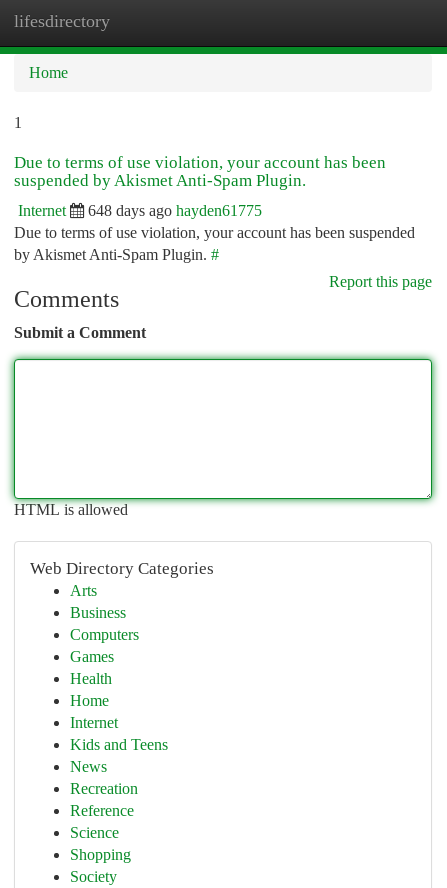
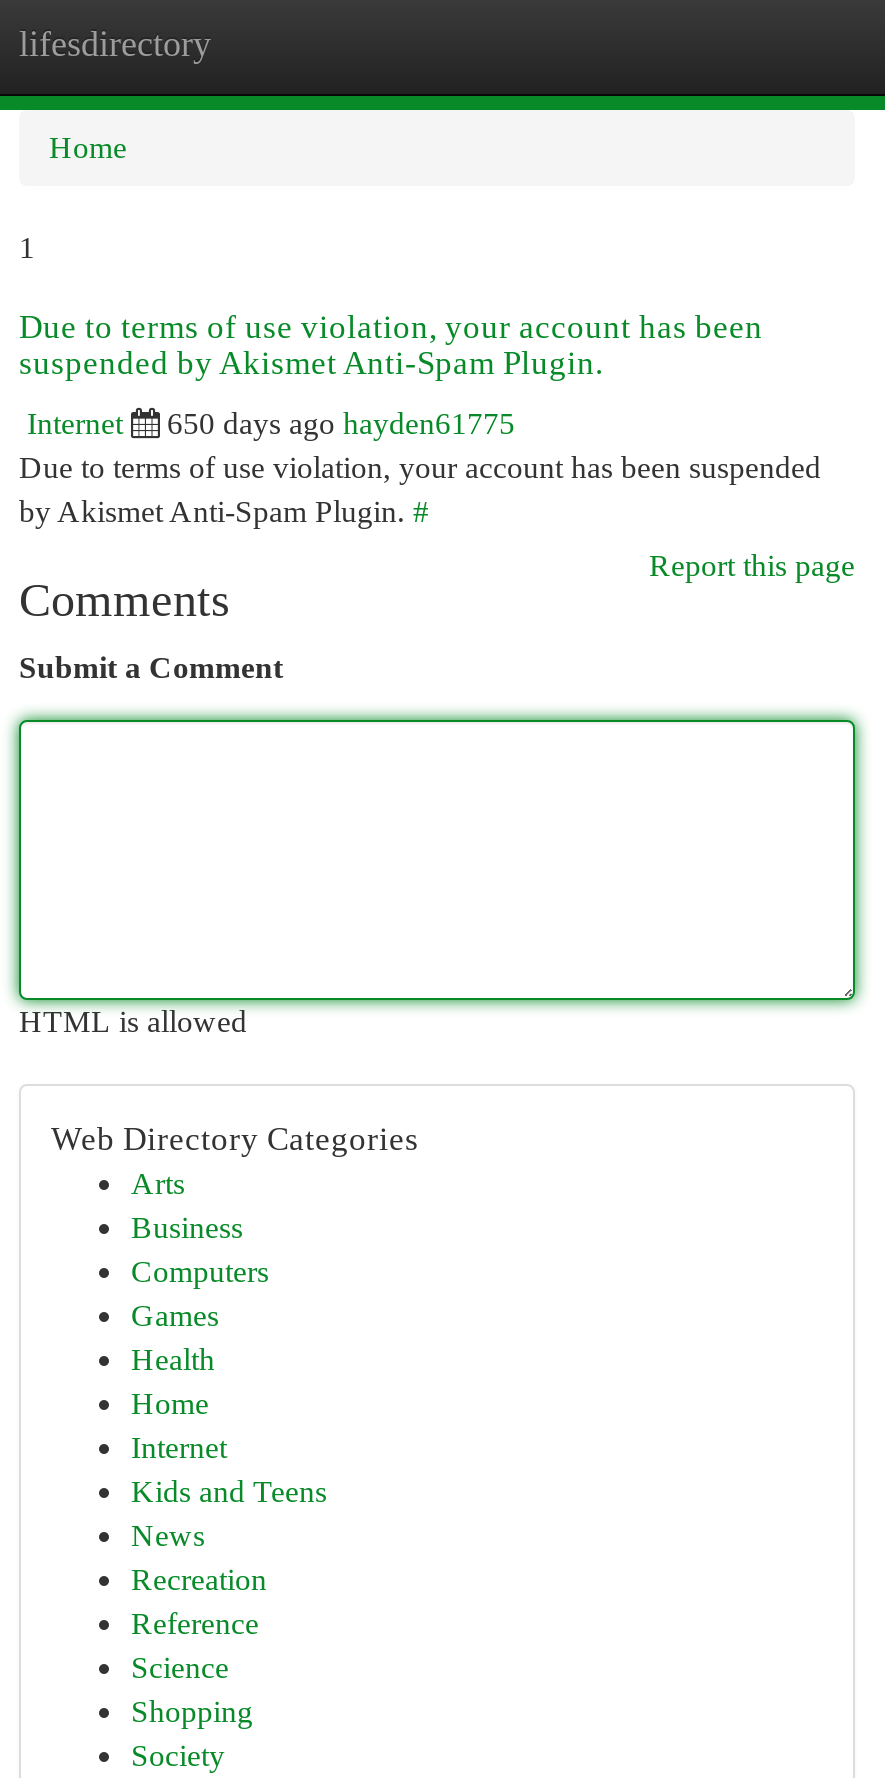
- 648 days ago hayden61775
+ 650 days ago hayden61775
